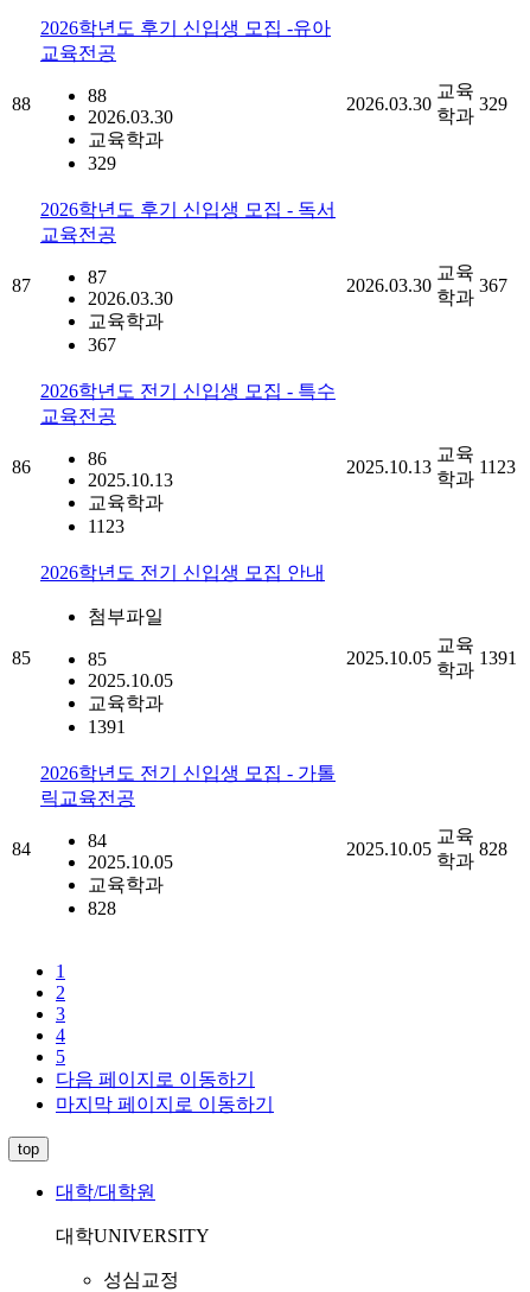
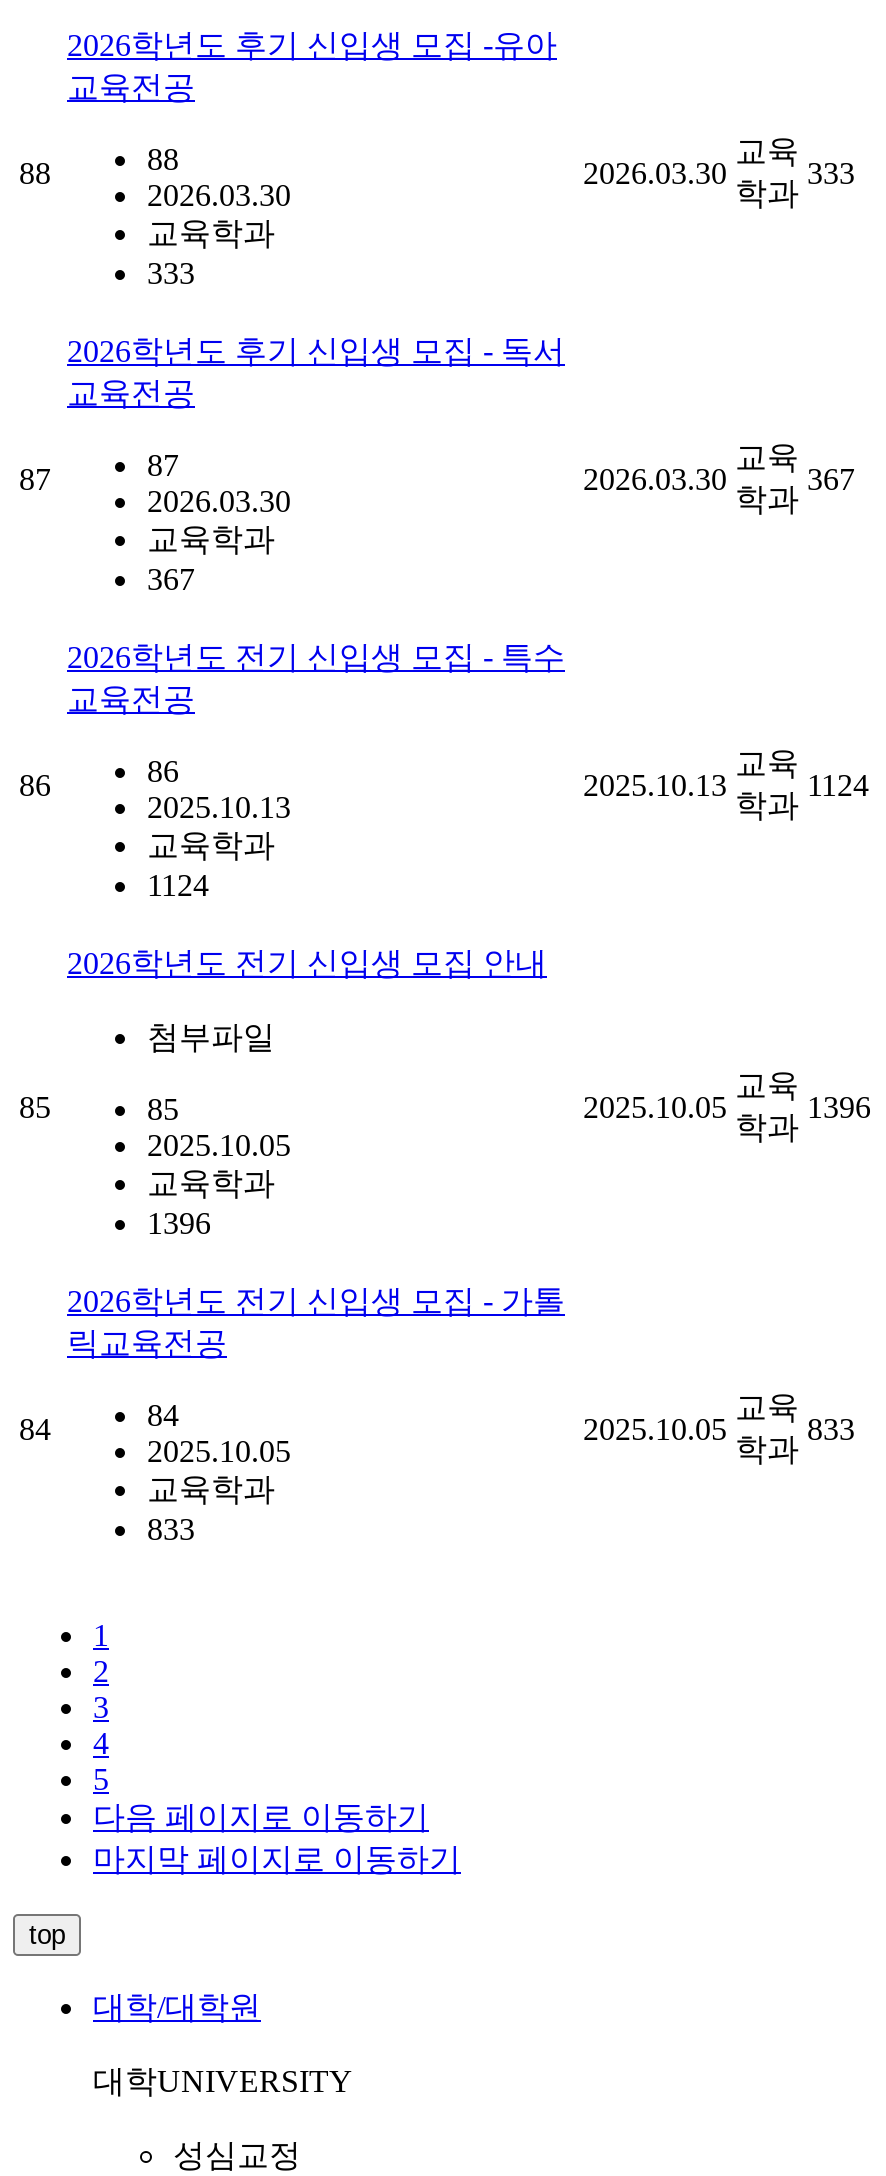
- 329
+ 333

- 329
+ 333

- 1123
+ 1124

- 1123
+ 1124

- 1391
+ 1396

- 1391
+ 1396

- 828
+ 833

- 828
+ 833
